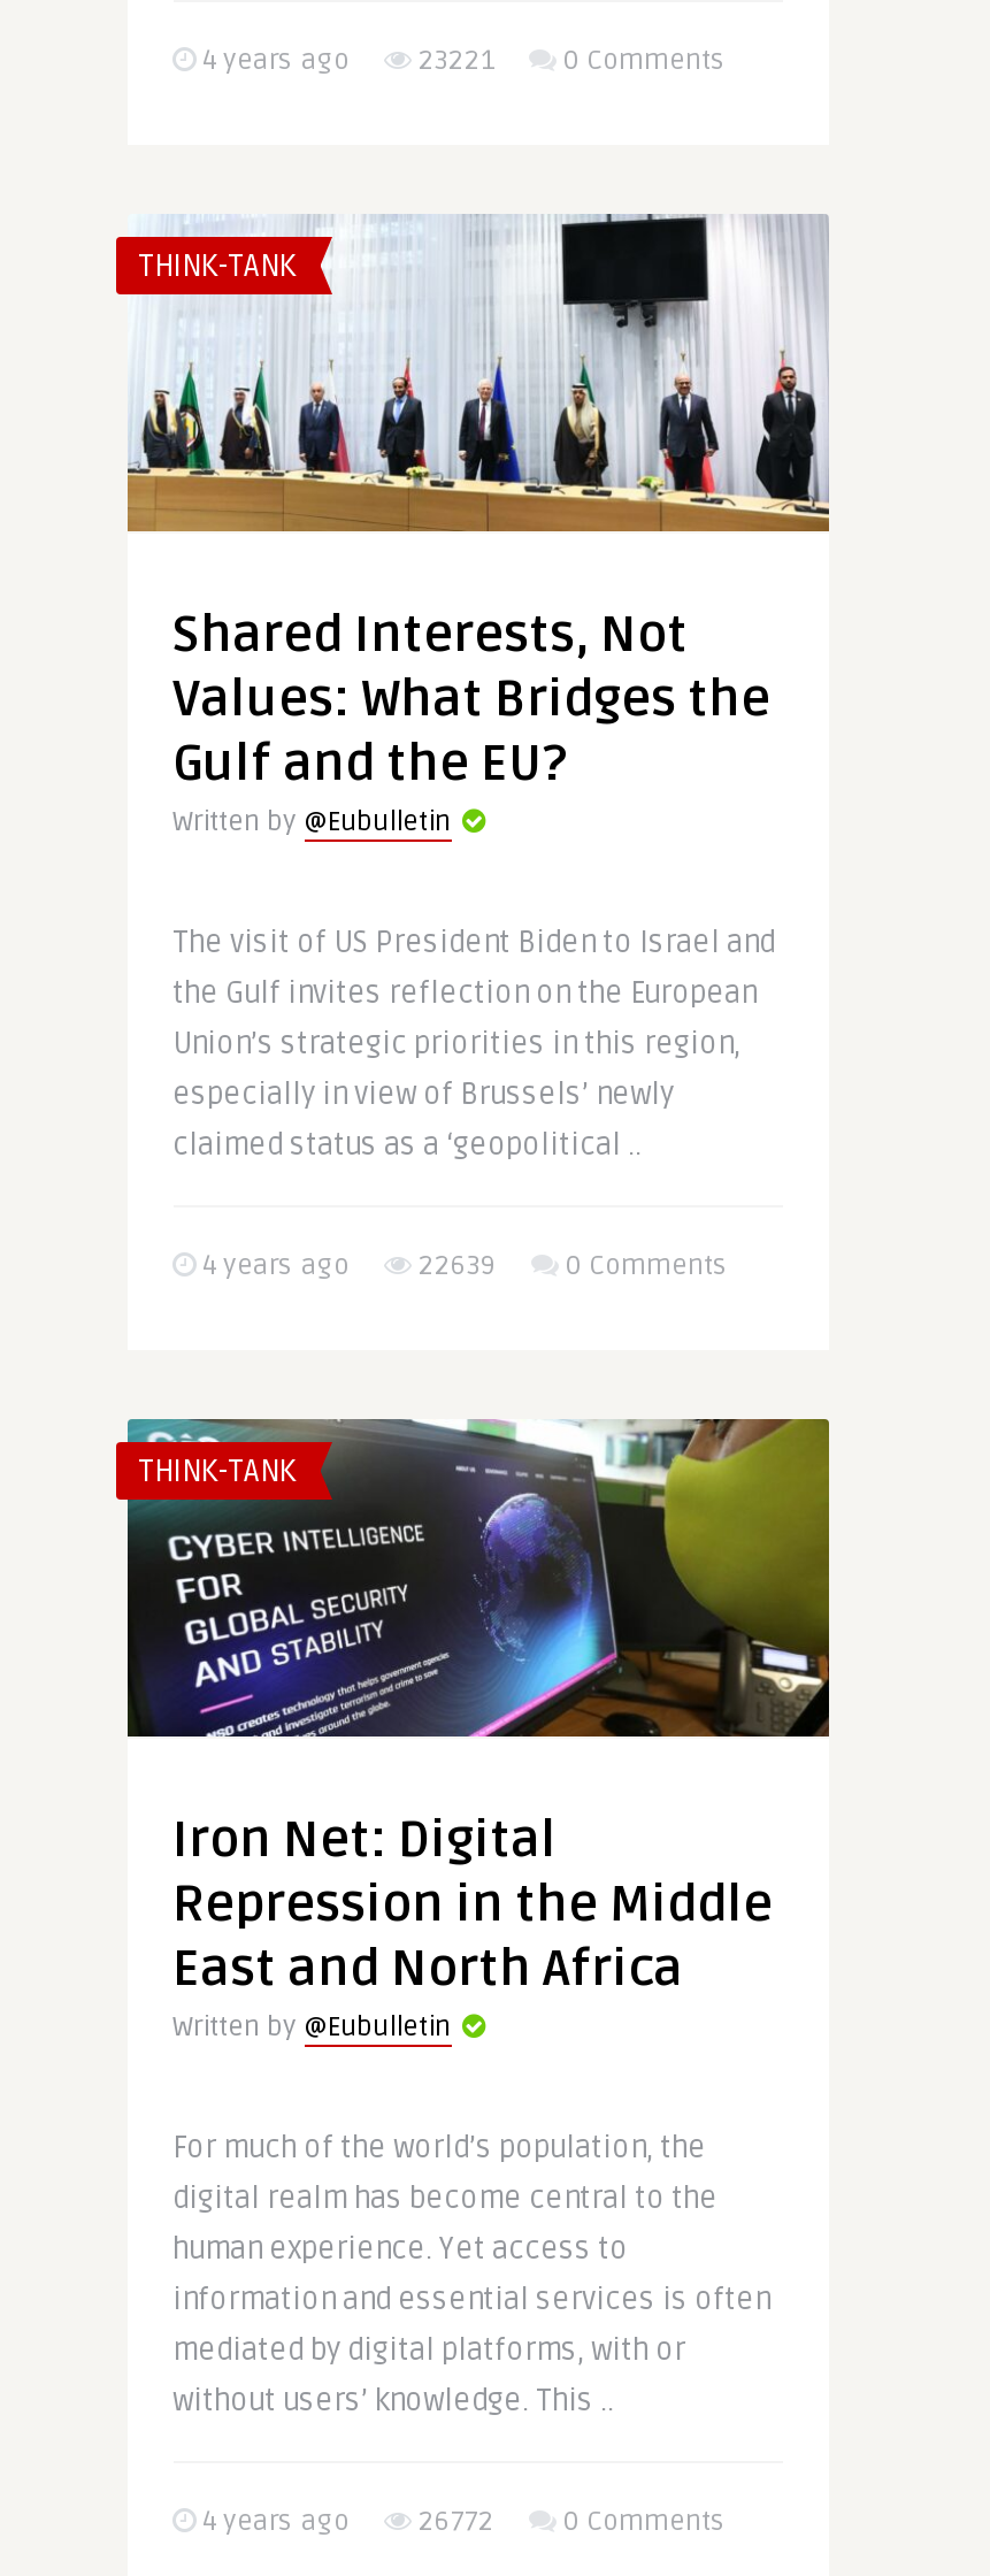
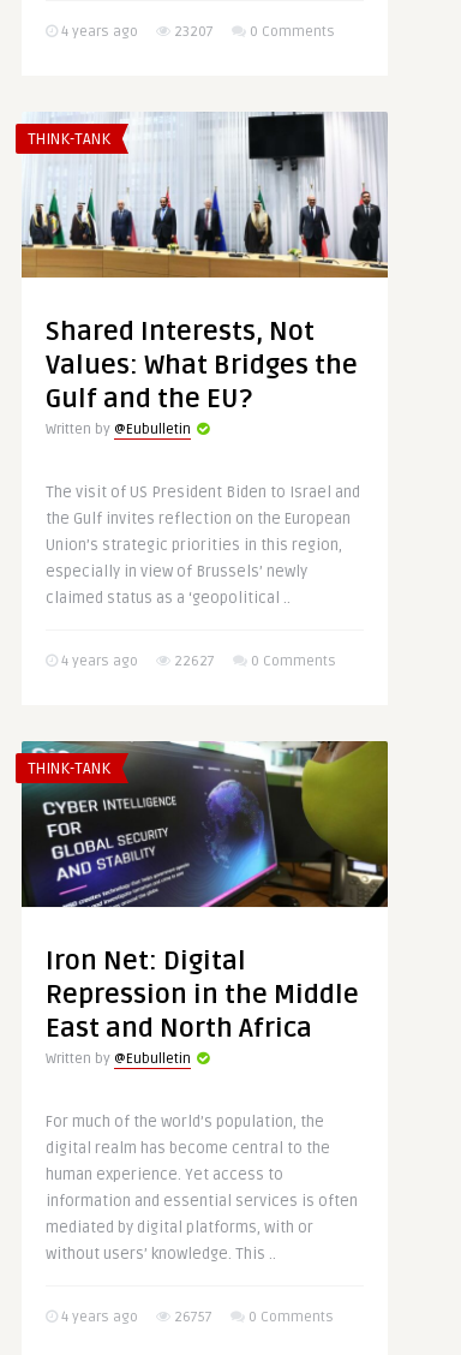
- 4 years ago 23221 0 Comments
+ 4 years ago 23207 0 Comments

- 4 years ago 22639 0 Comments
+ 4 years ago 22627 0 Comments

- 4 years ago 26772 0 Comments
+ 4 years ago 26757 0 Comments
